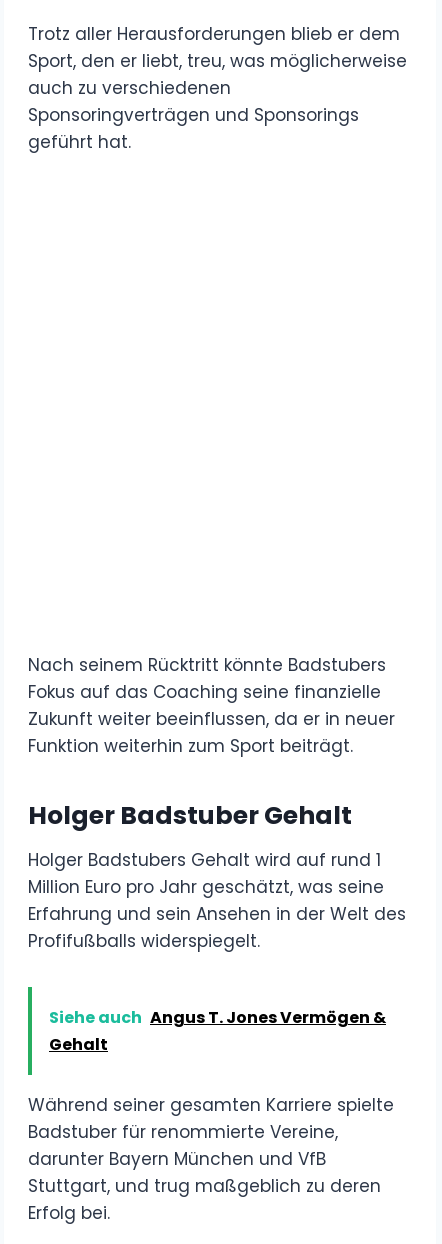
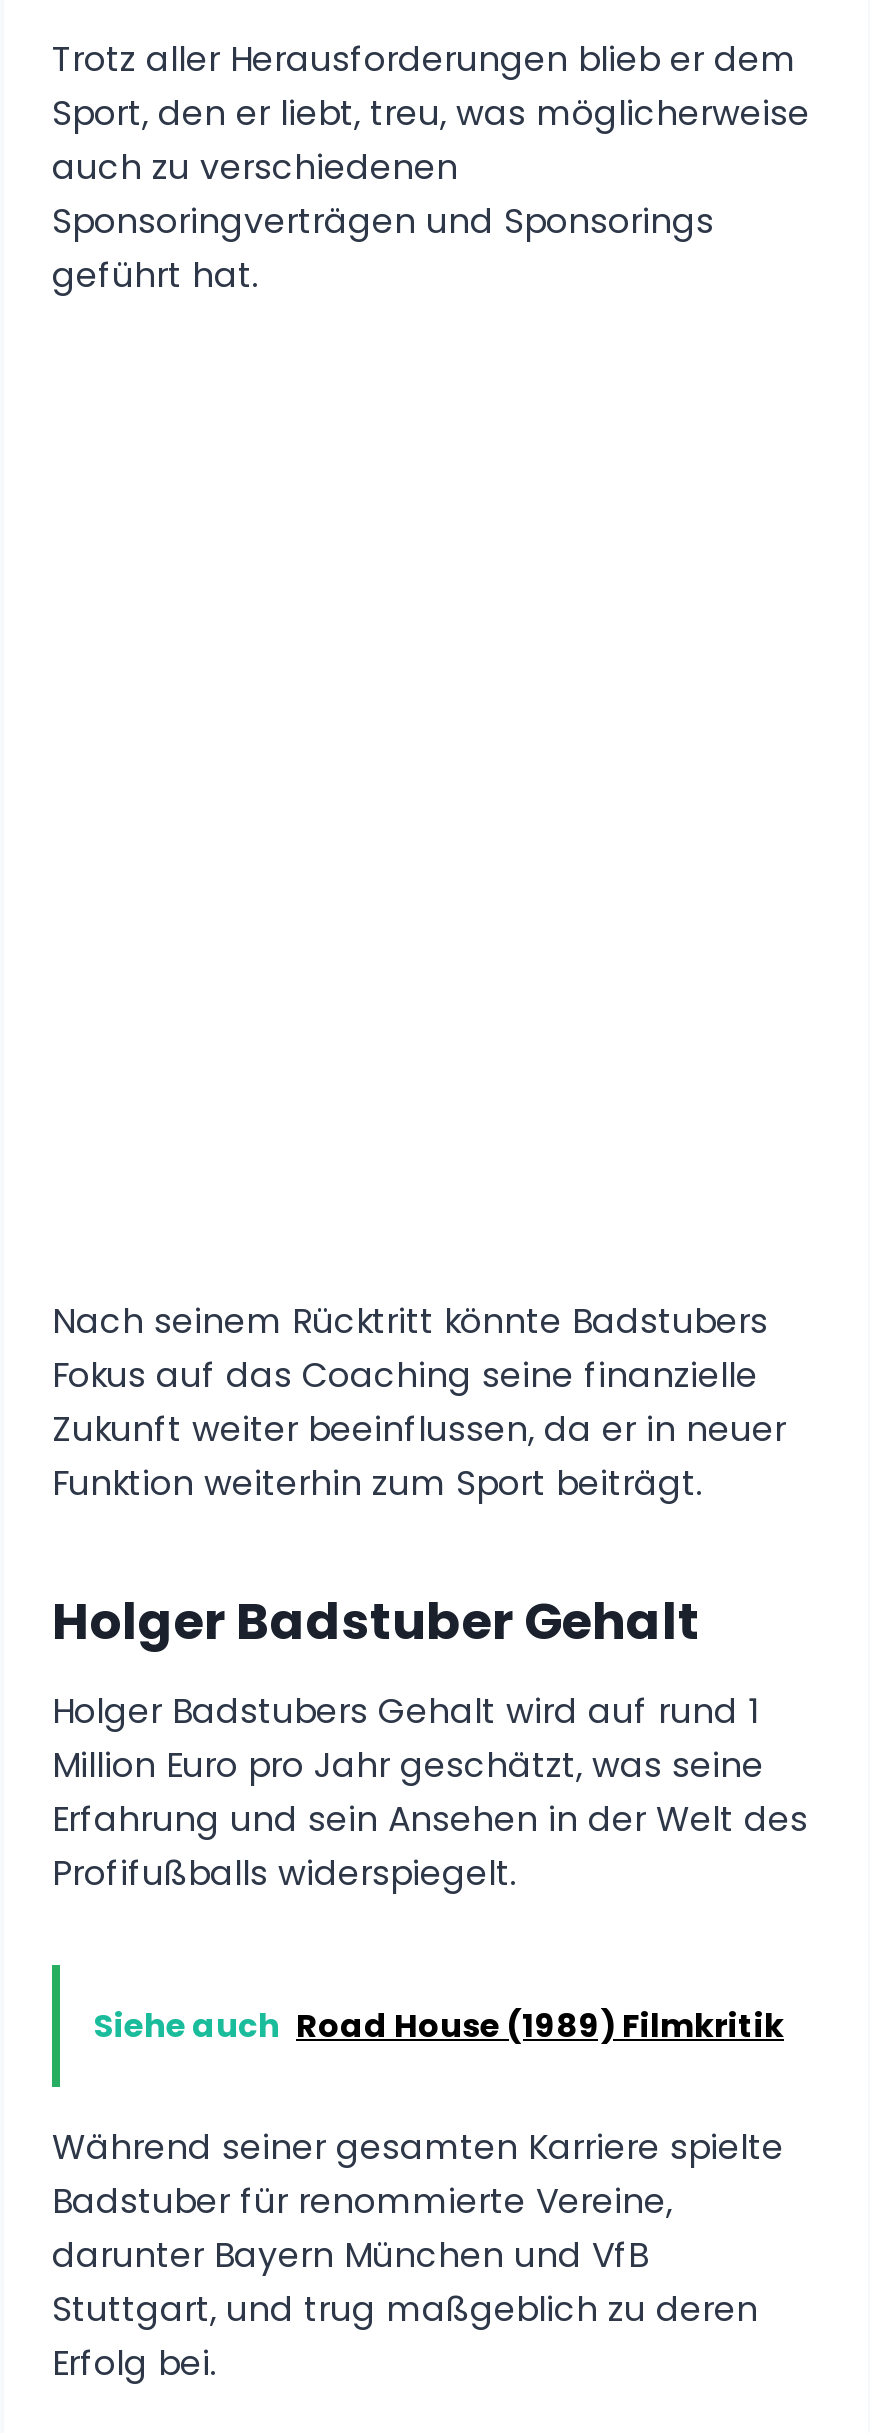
- Siehe auch Angus T. Jones Vermögen &
- Gehalt
+ Siehe auch Road House (1989) Filmkritik
